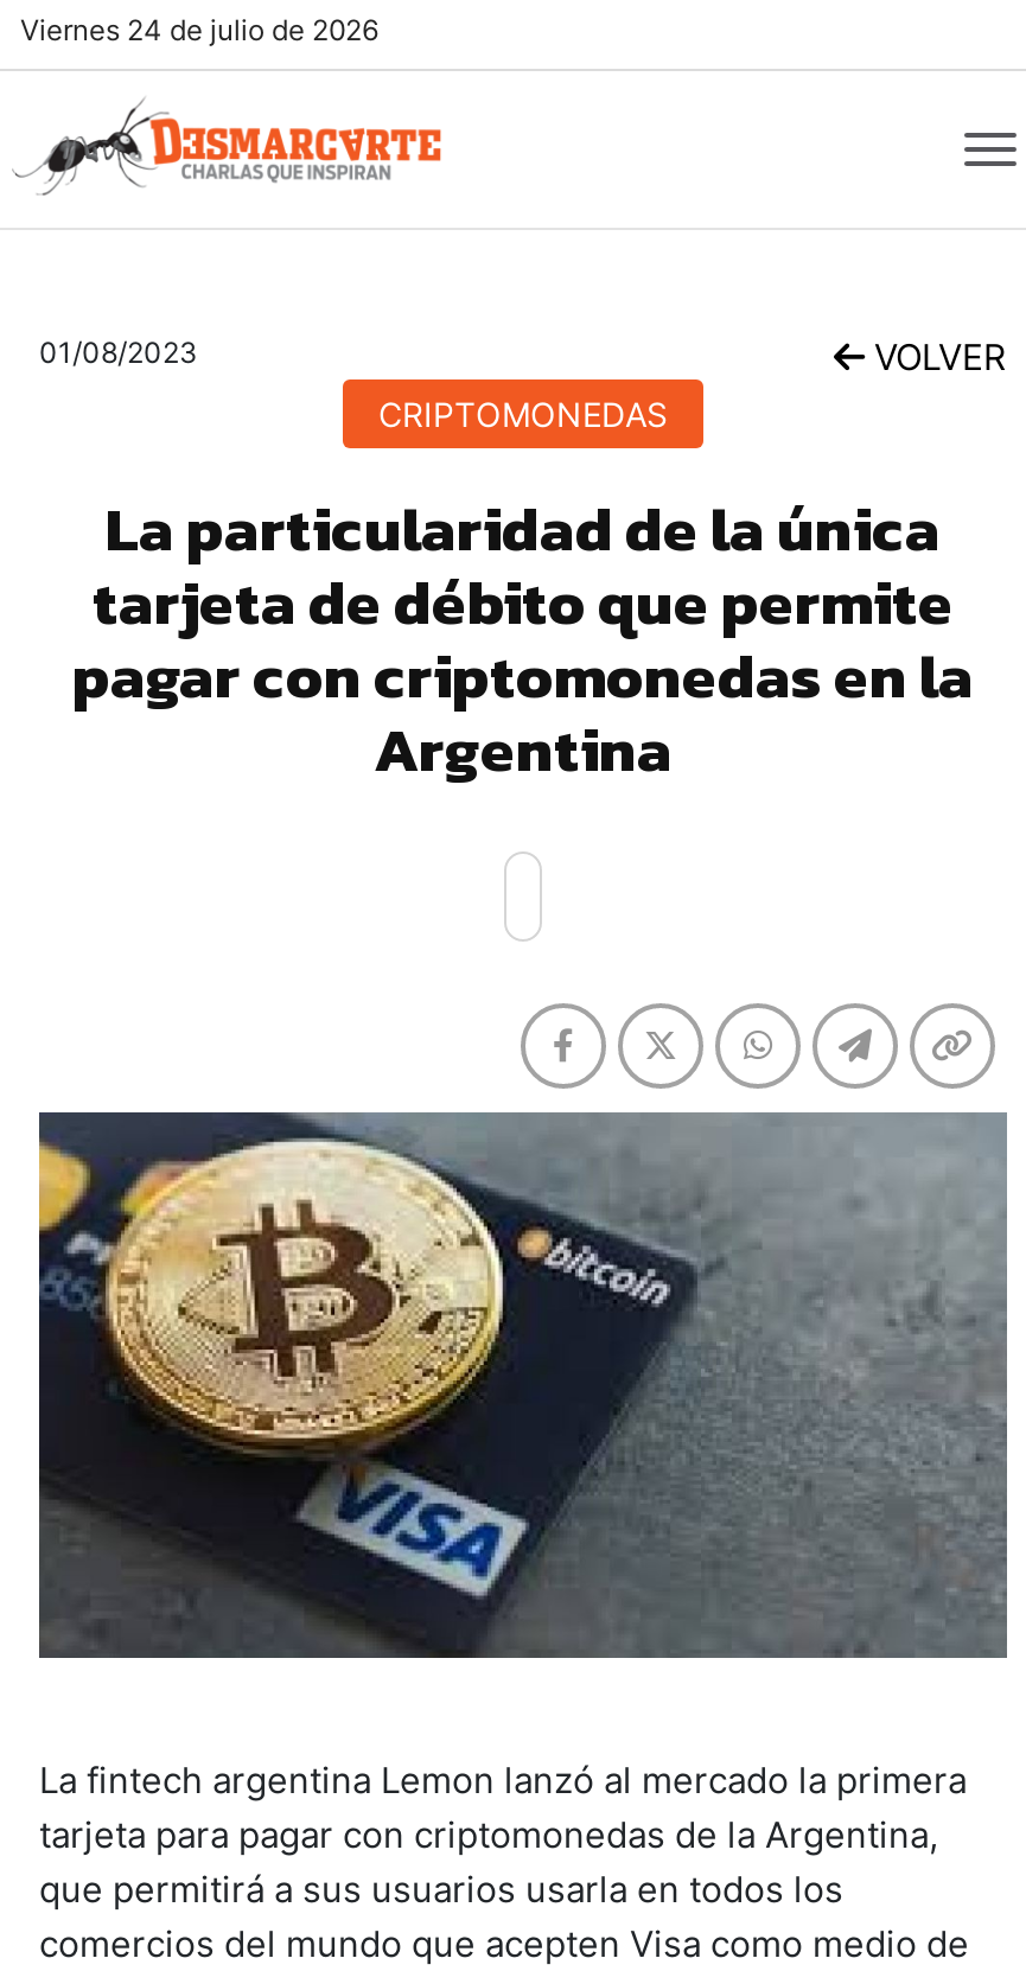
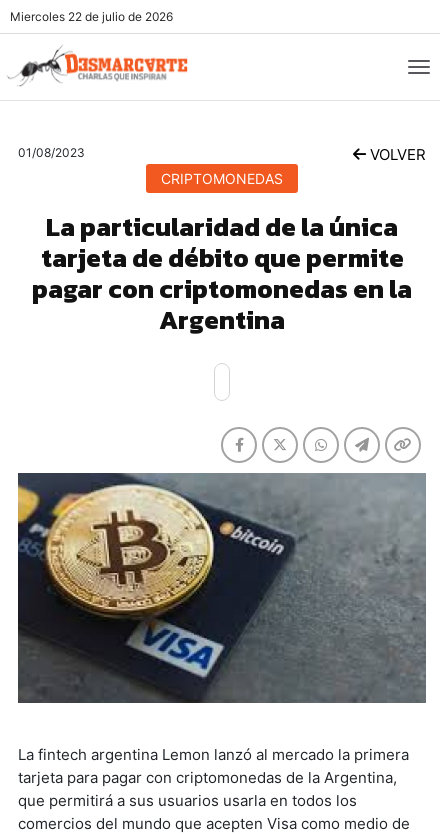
- Viernes 24 de julio de 2026
+ Miercoles 22 de julio de 2026
